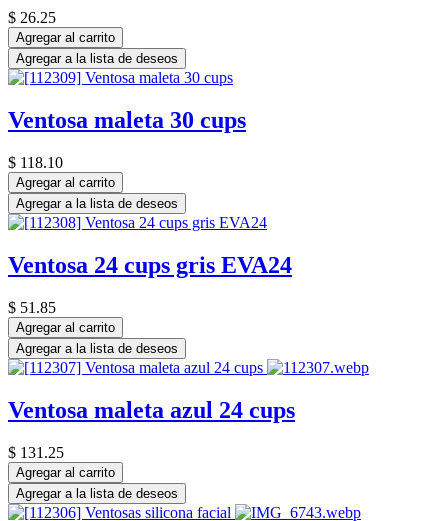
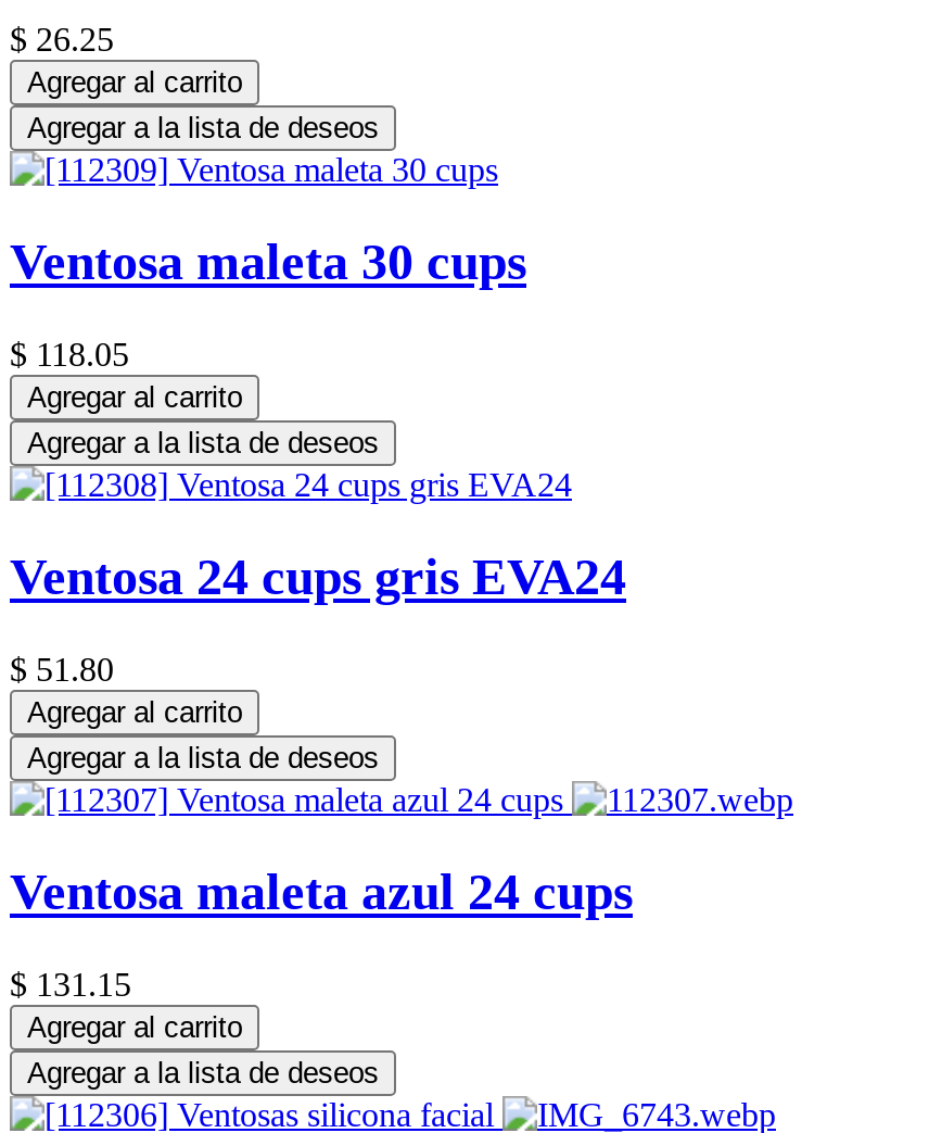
- $118.10
+ $118.05

- $51.85
+ $51.80

- $131.25
+ $131.15
